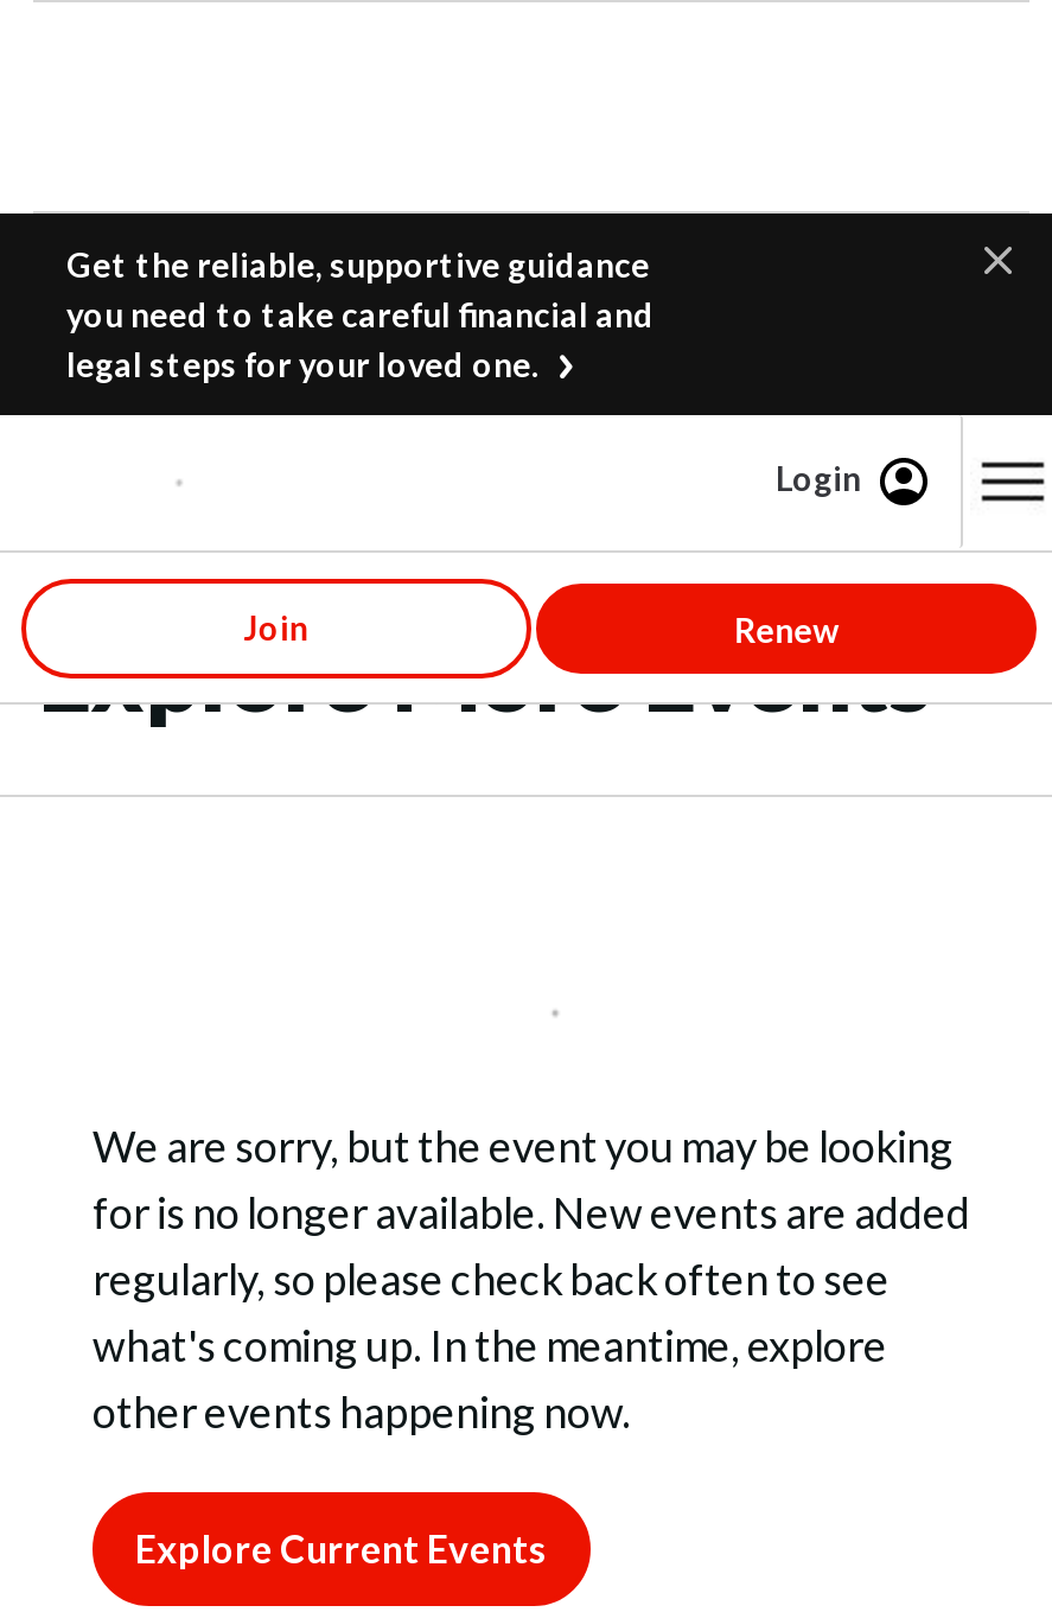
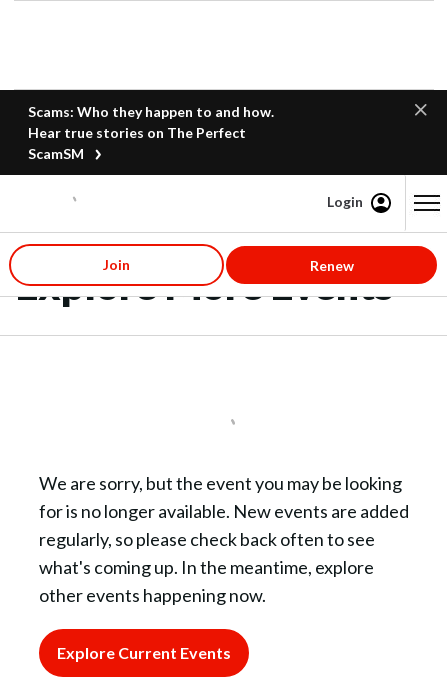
- Get the reliable, supportive guidance
- you need to take careful financial and
- legal steps for your loved one.
+ Scams: Who they happen to and how.
+ Hear true stories on The Perfect
+ ScamSM
